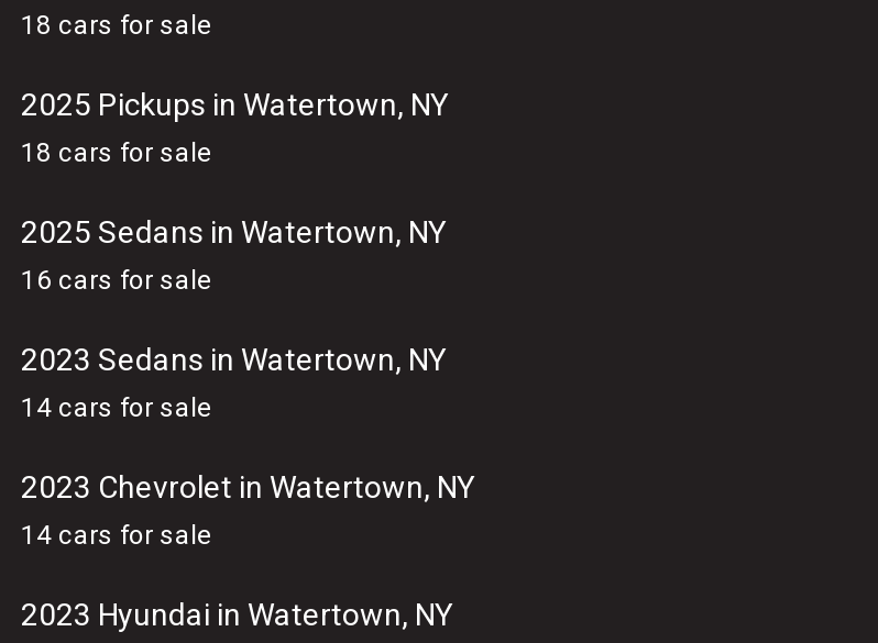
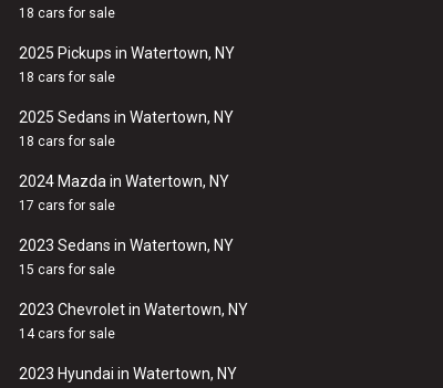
- 16 cars for sale
+ 18 cars for sale
+ 2024 Mazda in Watertown, NY
+ 17 cars for sale

- 14 cars for sale
+ 15 cars for sale
